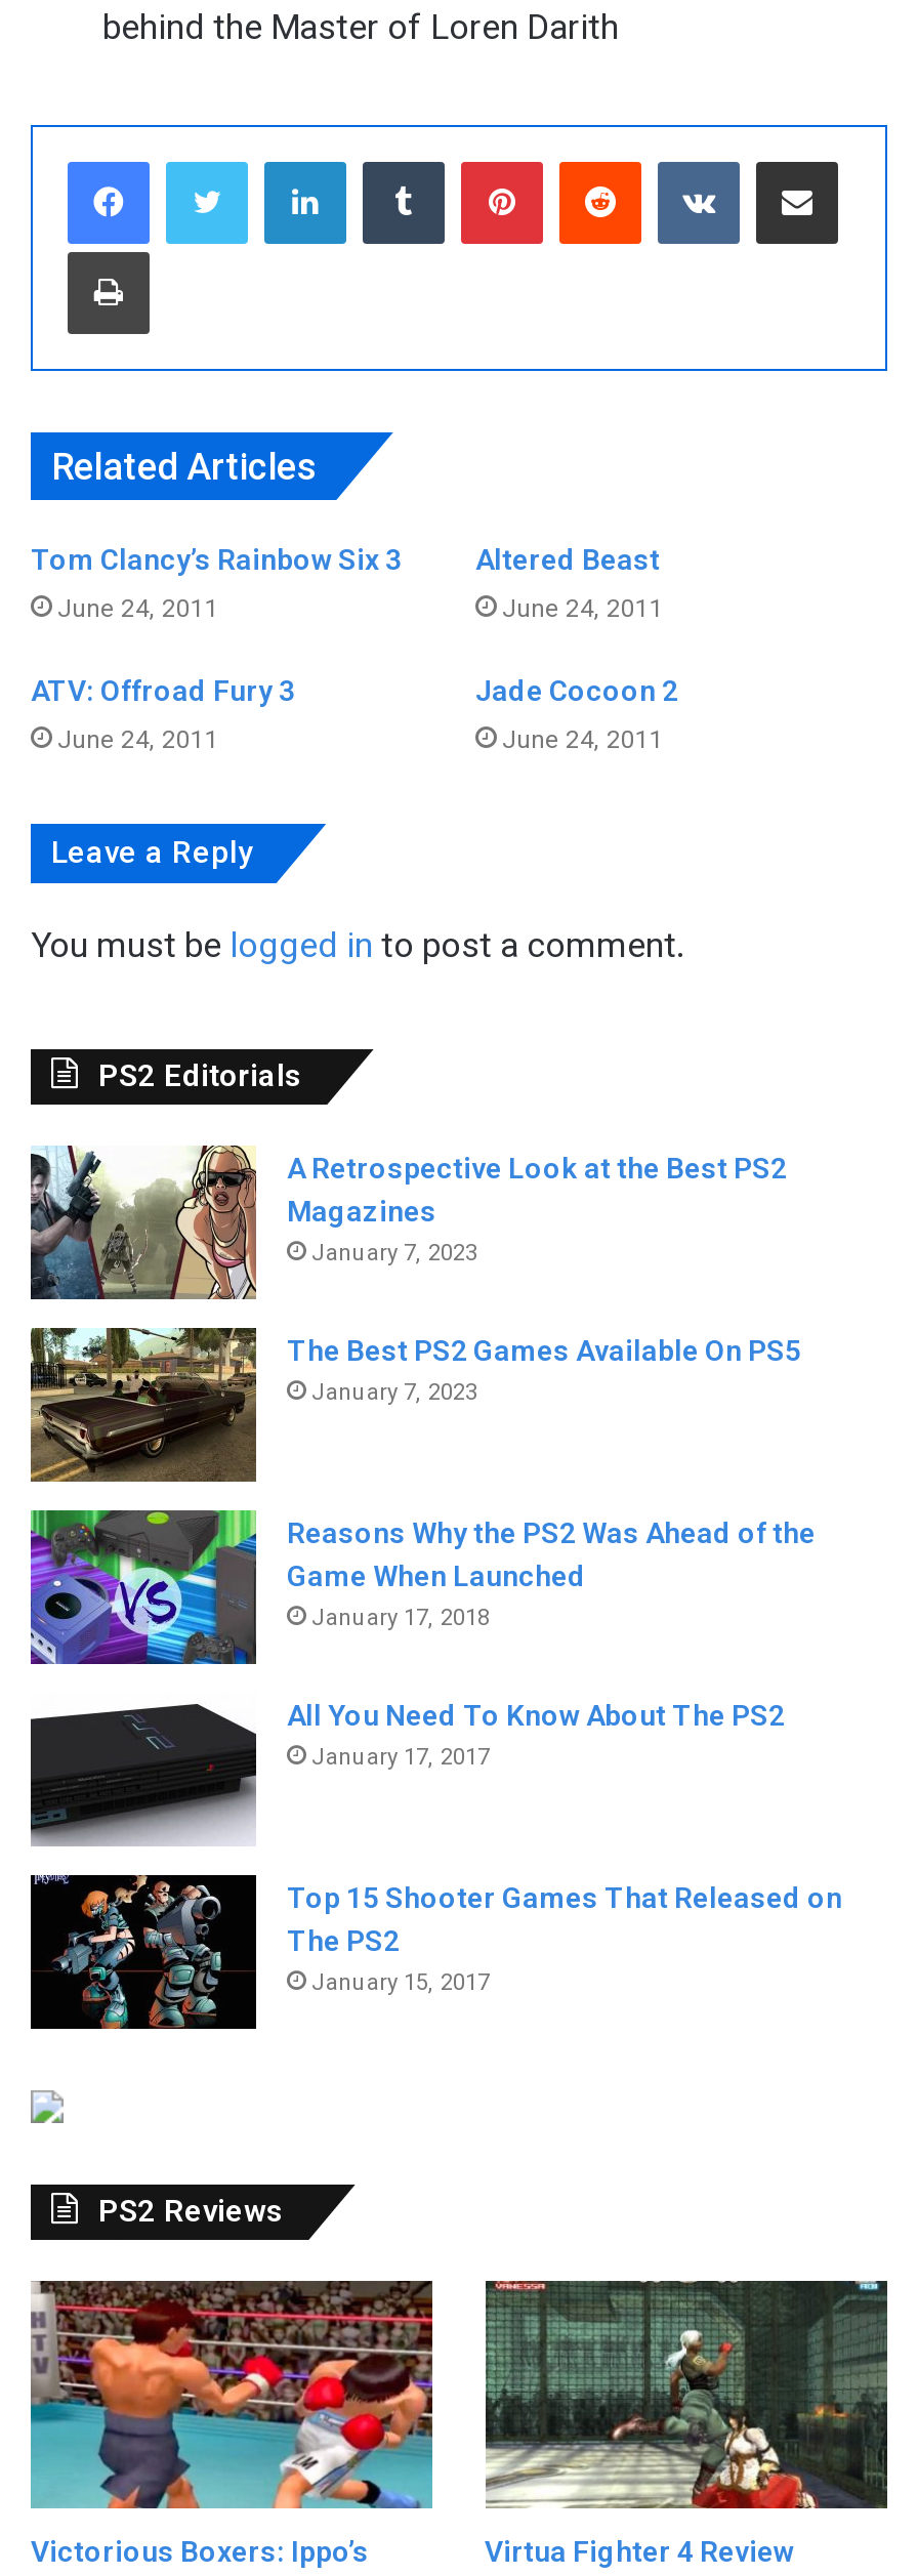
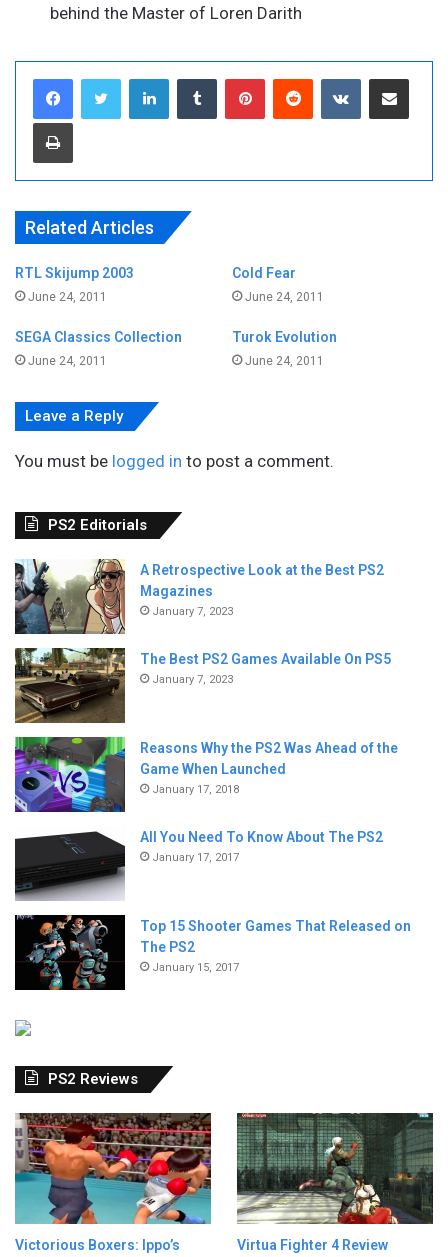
- Tom Clancy’s Rainbow Six 3
+ RTL Skijump 2003

- Altered Beast
+ Cold Fear

- ATV: Offroad Fury 3
+ SEGA Classics Collection

- Jade Cocoon 2
+ Turok Evolution
